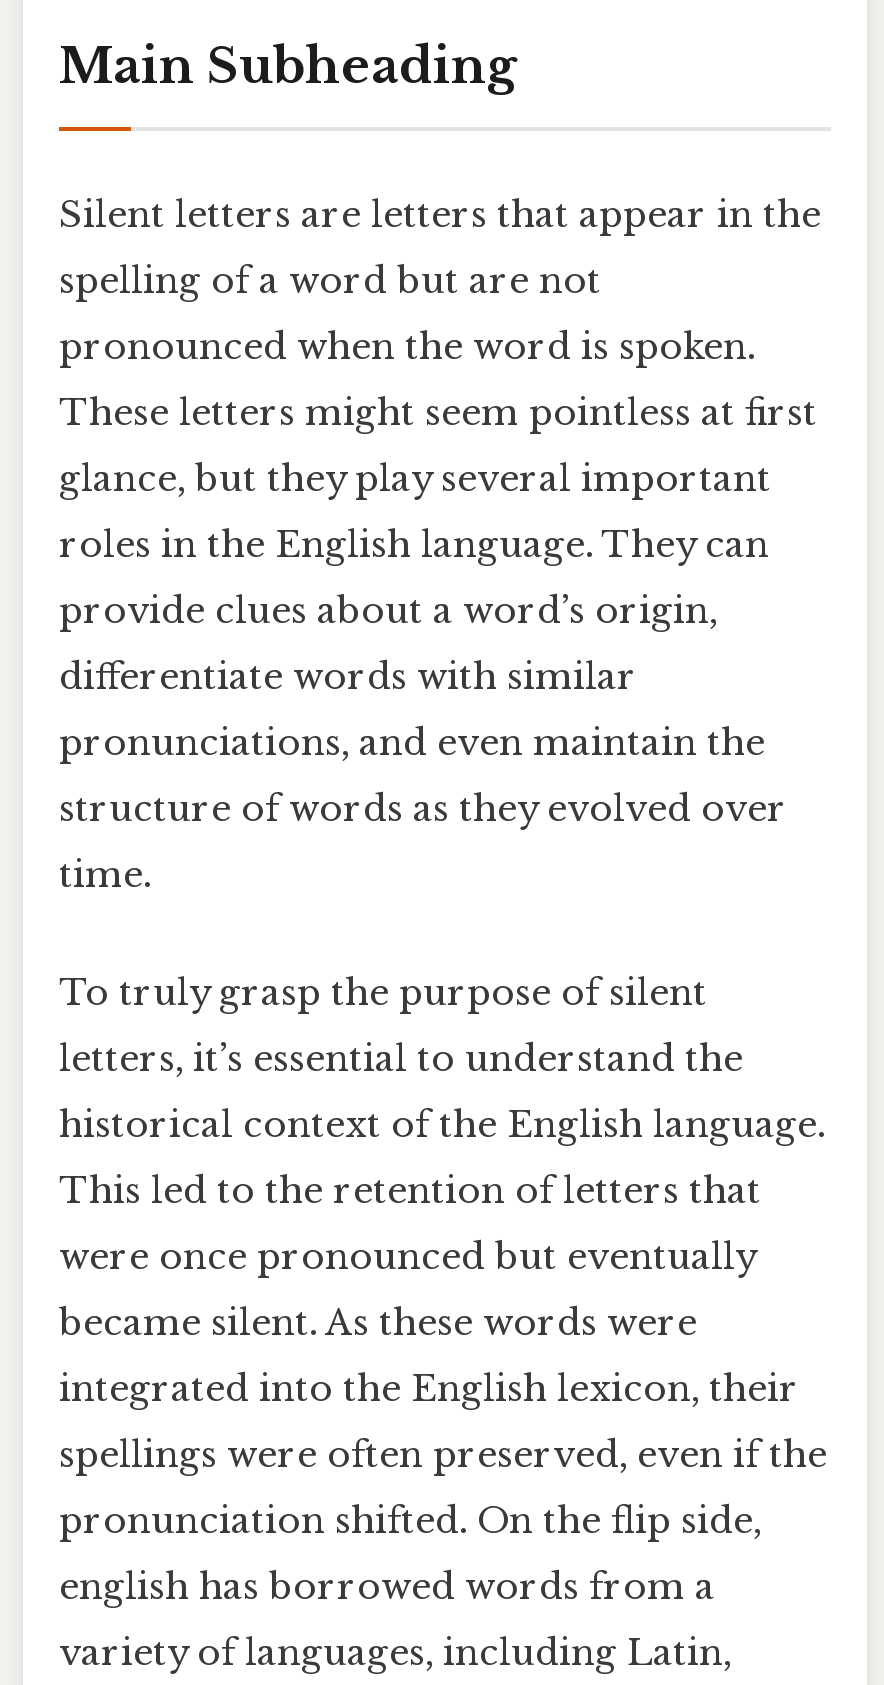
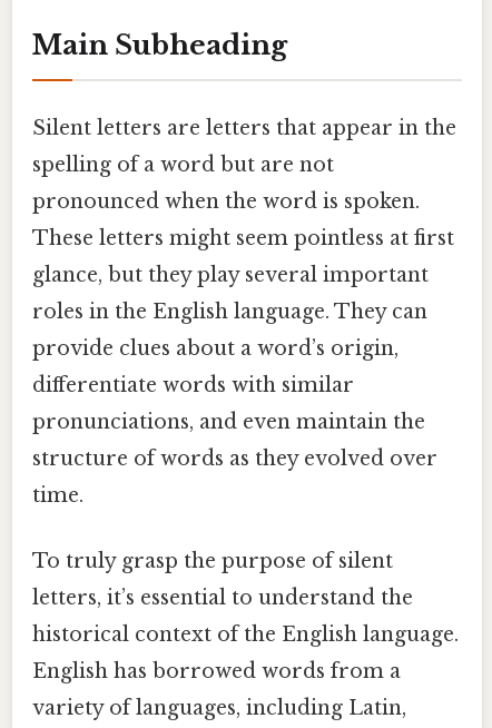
- This led to the retention of letters that
- were once pronounced but eventually
- became silent. As these words were
- integrated into the English lexicon, their
- spellings were often preserved, even if the
- pronunciation shifted. On the flip side,
- english has borrowed words from a
+ English has borrowed words from a
